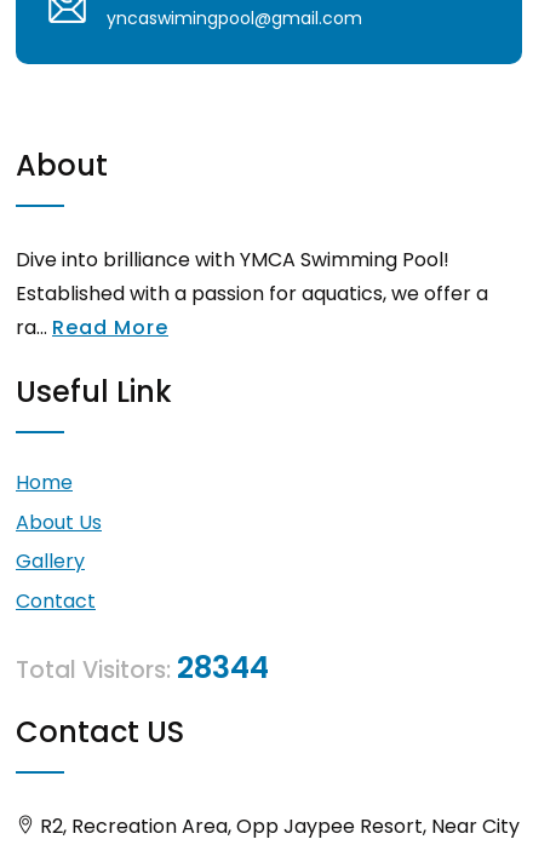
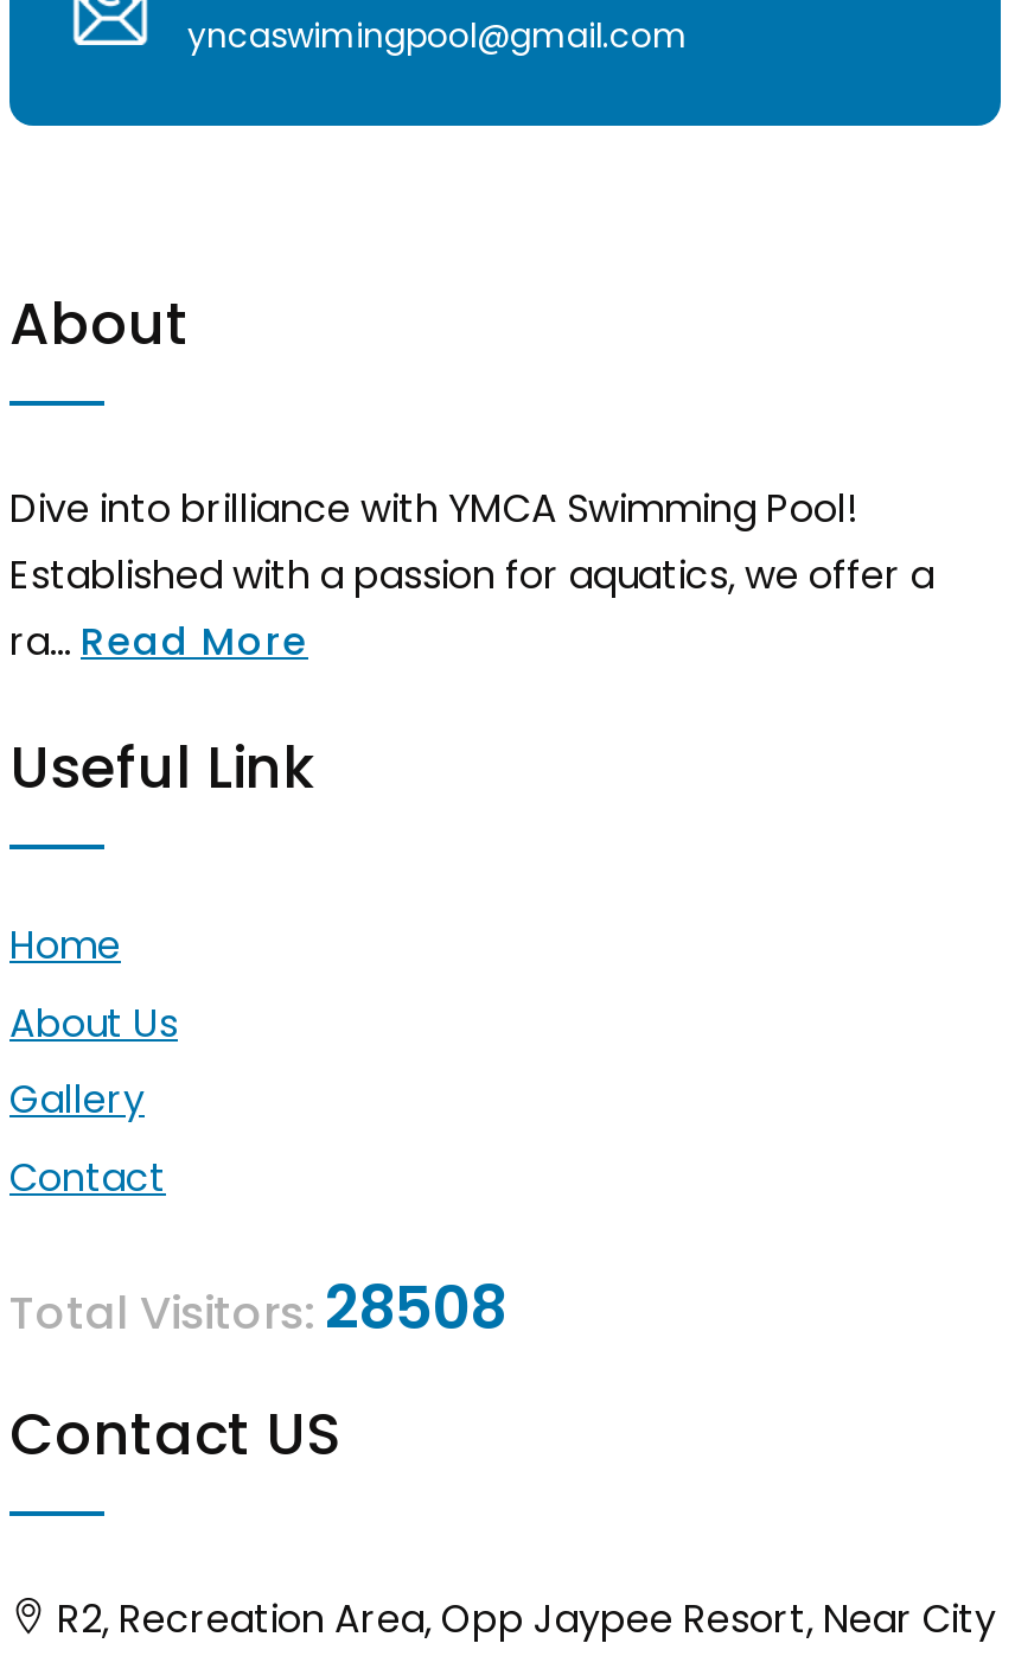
- Total Visitors: 28344
+ Total Visitors: 28508
